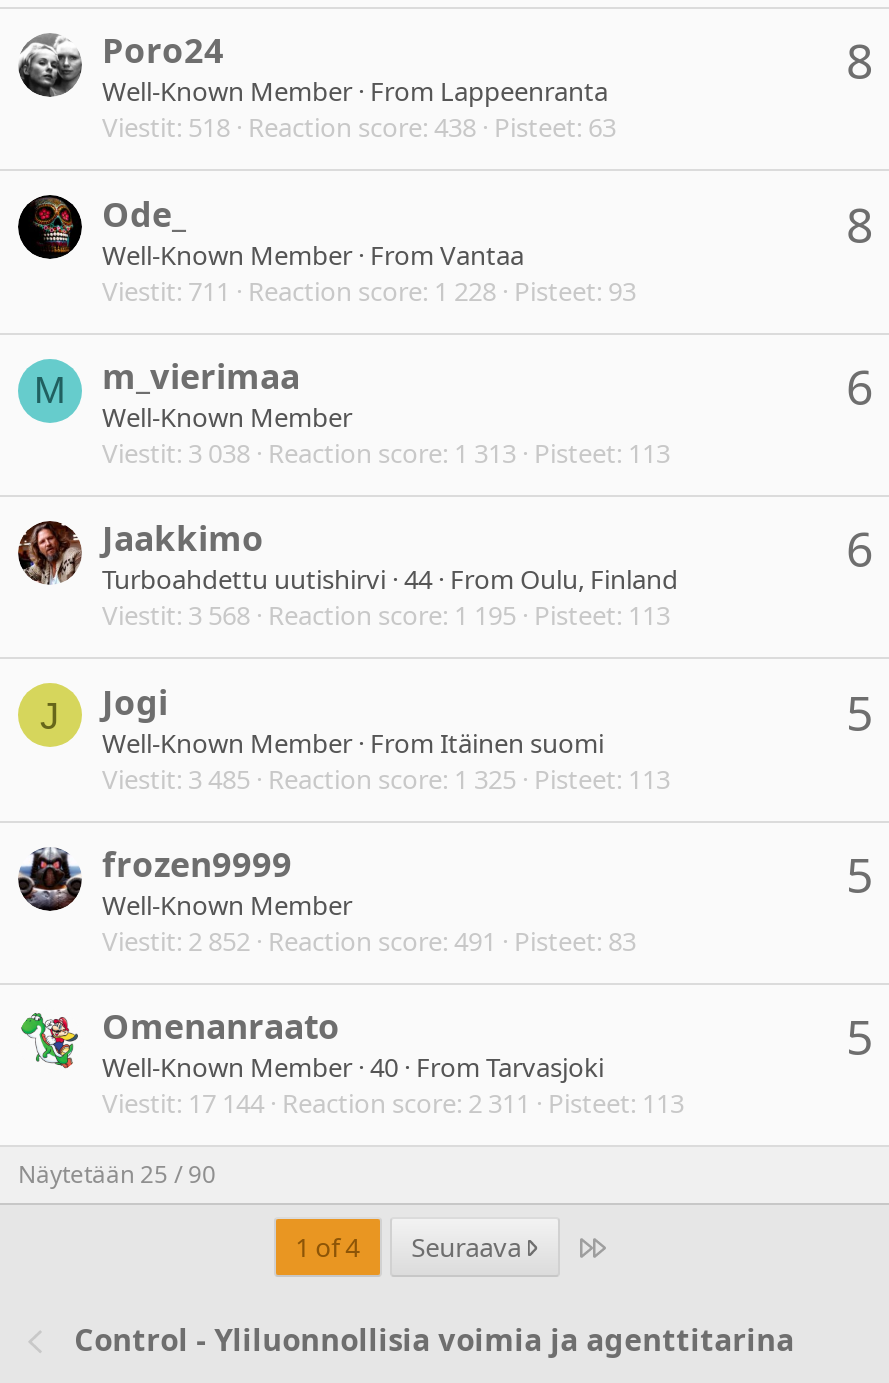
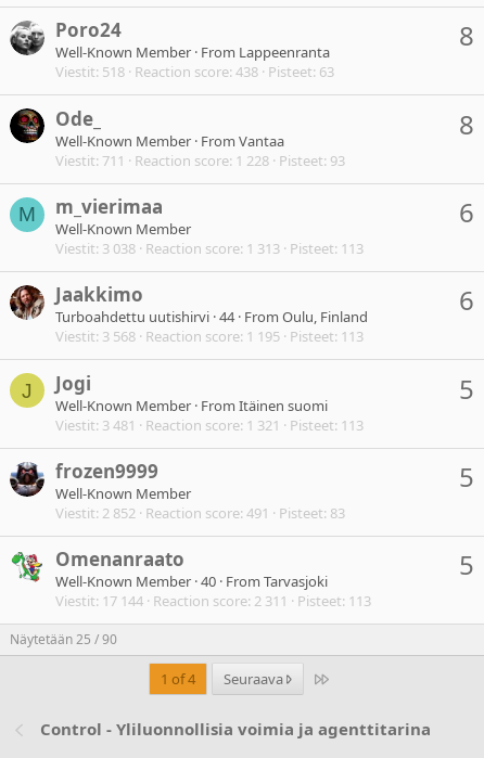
- Viestit 3 485 Reaction score 1 325 Pisteet 113
+ Viestit 3 481 Reaction score 1 321 Pisteet 113
